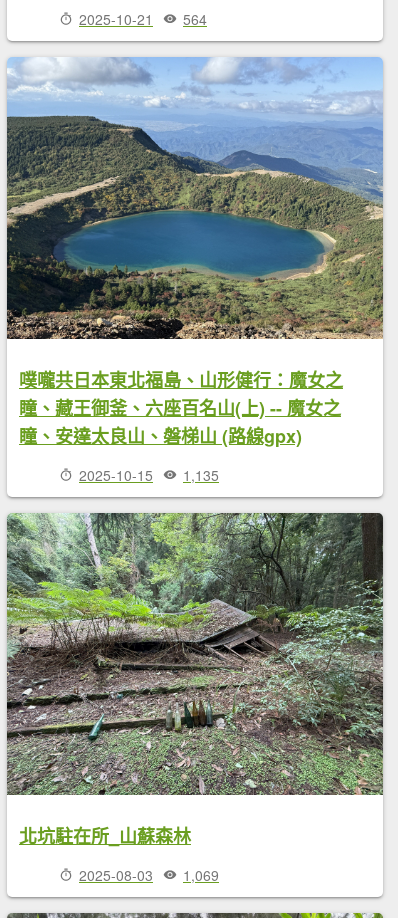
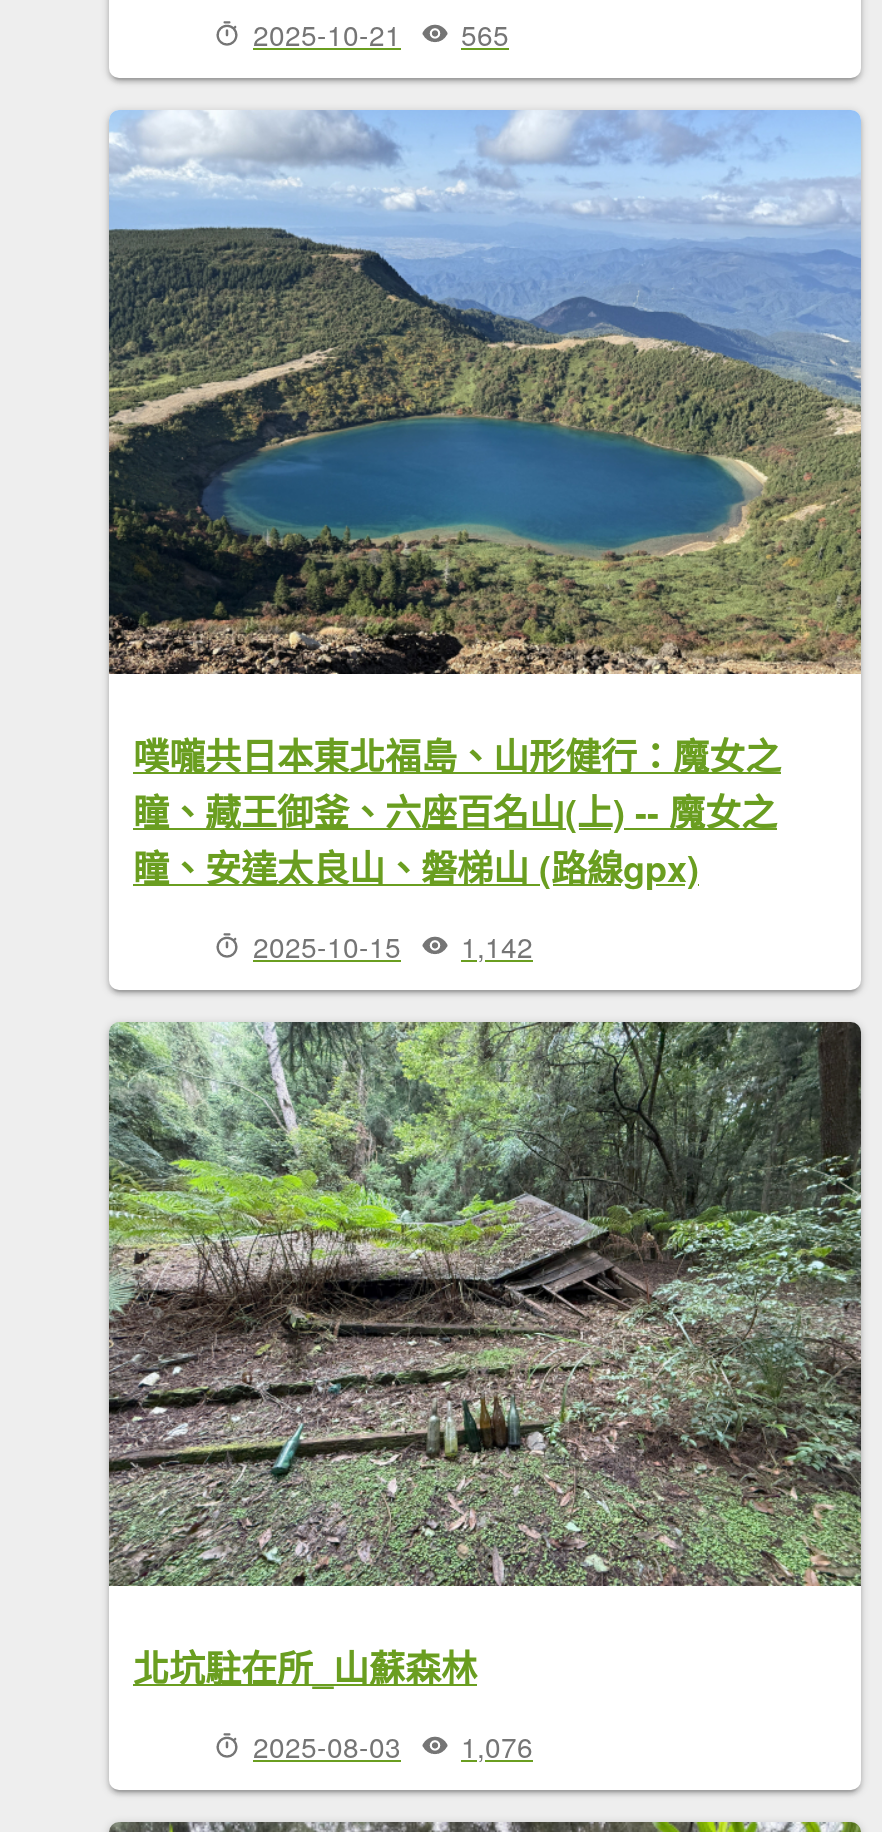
- 2025-10-21 564
+ 2025-10-21 565

- 2025-10-15 1,135
+ 2025-10-15 1,142

- 2025-08-03 1,069
+ 2025-08-03 1,076
